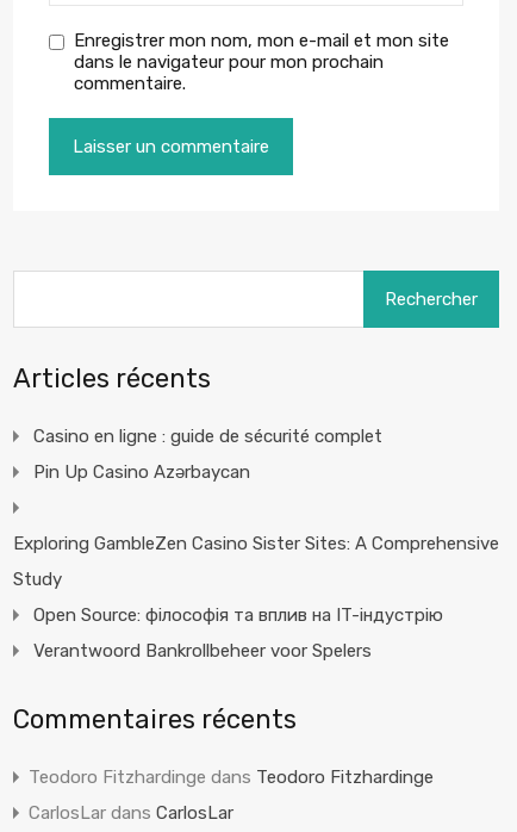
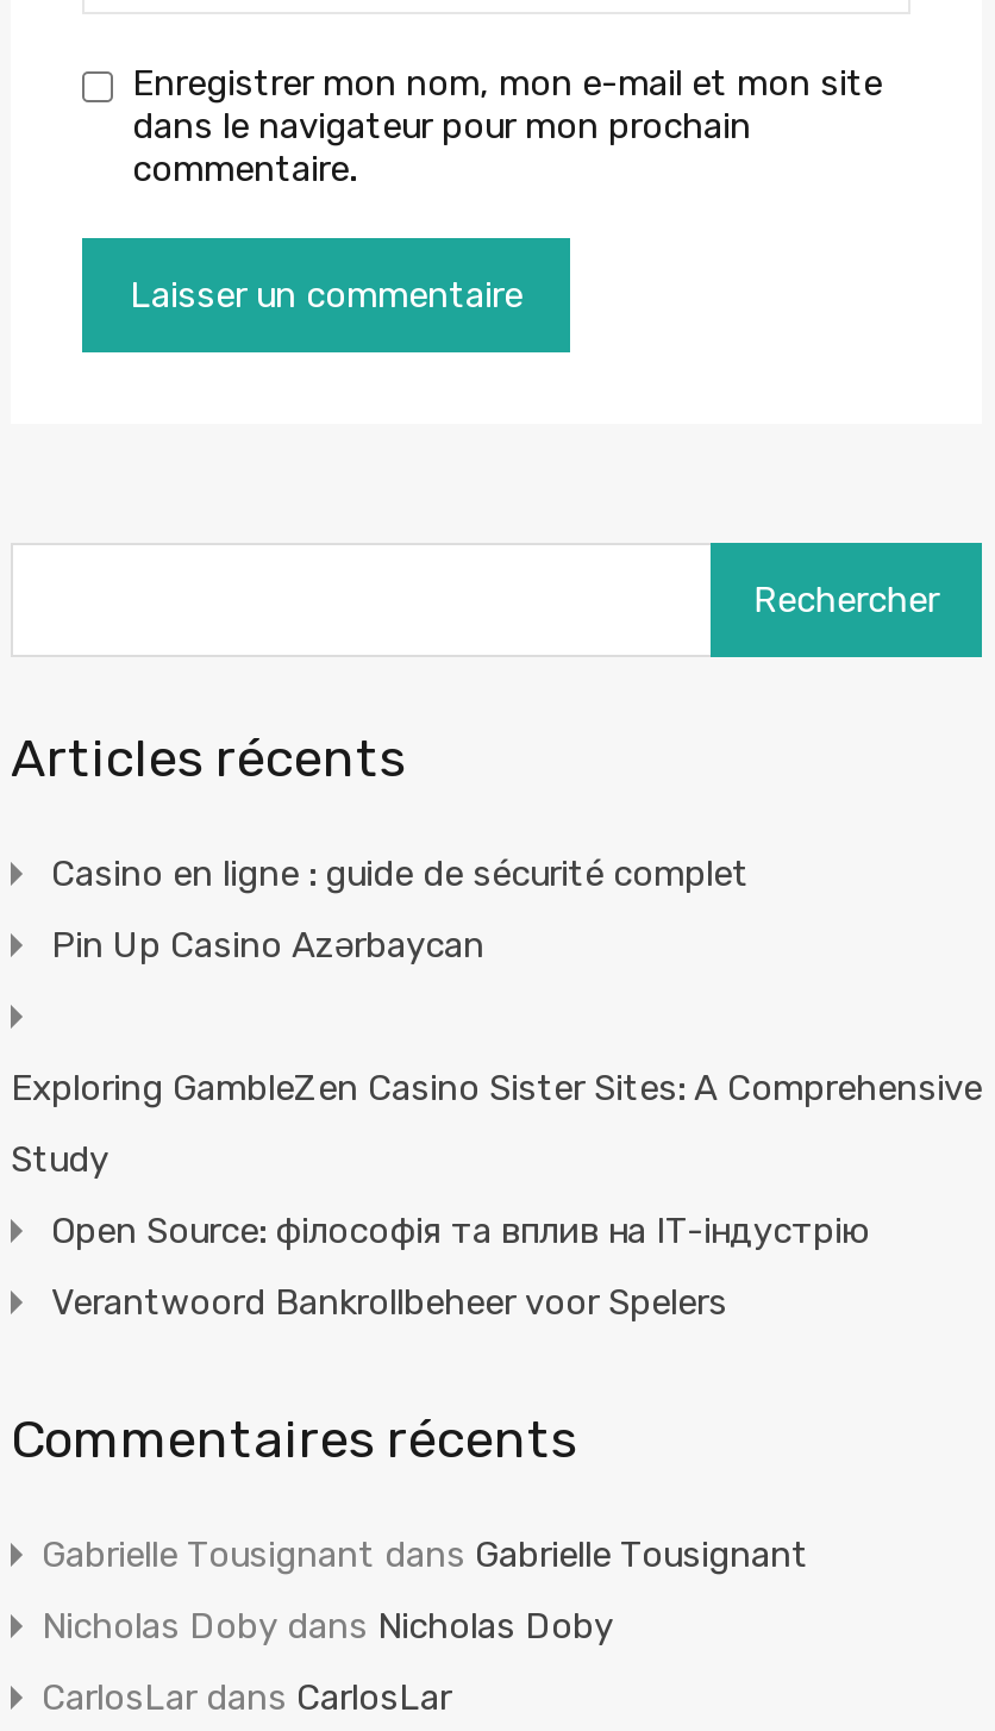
- Teodoro Fitzhardinge dans Teodoro Fitzhardinge
+ Gabrielle Tousignant dans Gabrielle Tousignant
+ Nicholas Doby dans Nicholas Doby
